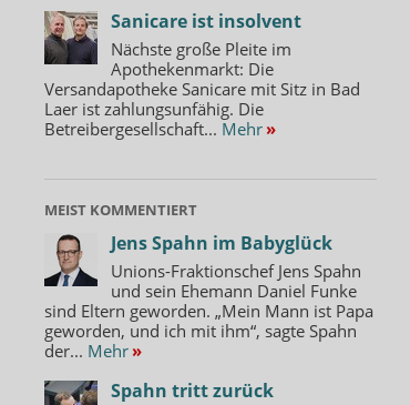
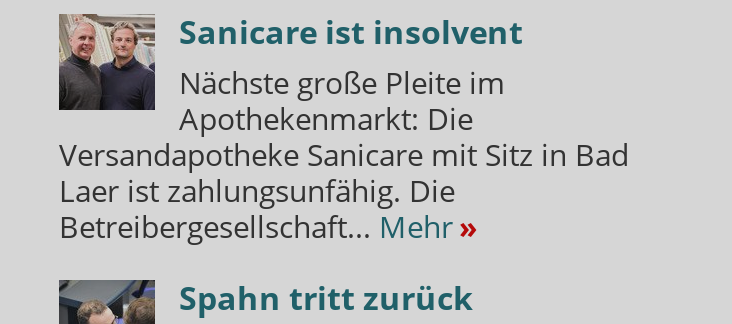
- [image]
- MEIST KOMMENTIERT
- Jens Spahn im Babyglück
- Unions-Fraktionschef Jens Spahn
- und sein Ehemann Daniel Funke
- sind Eltern geworden. „Mein Mann ist Papa
- geworden, und ich mit ihm“, sagte Spahn
- der... Mehr »
